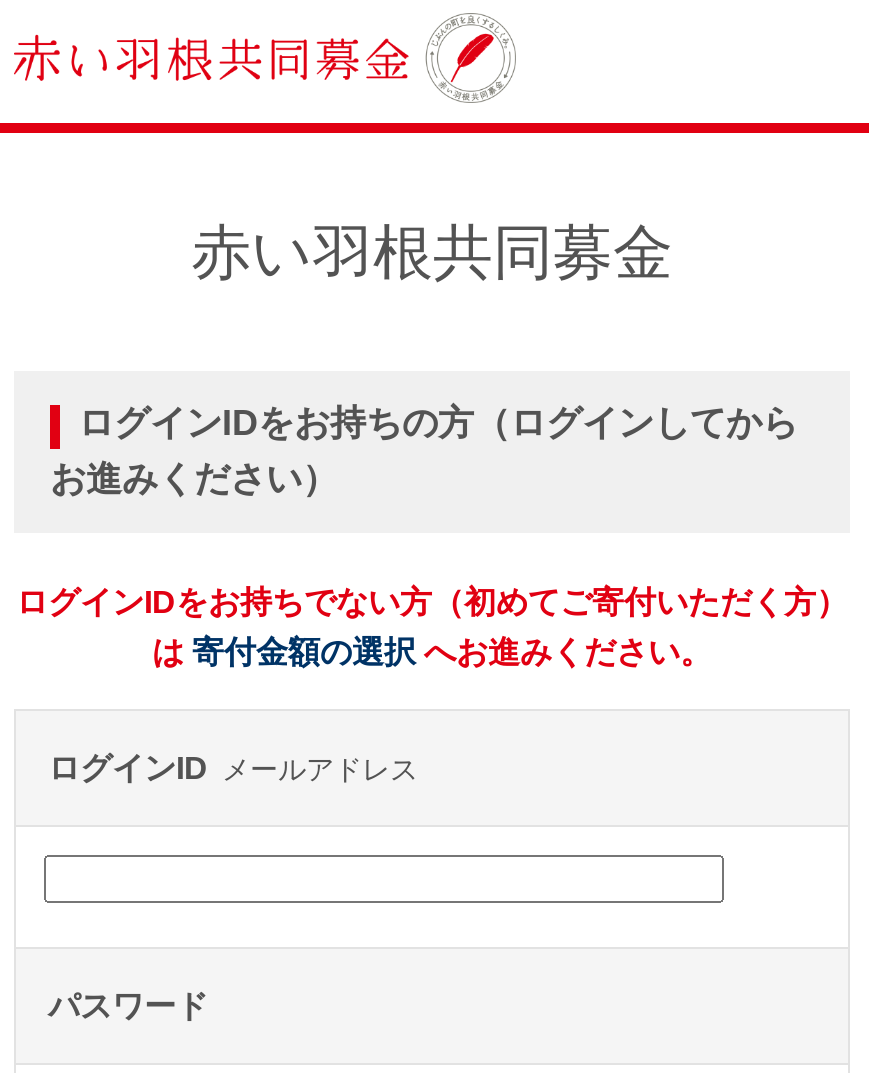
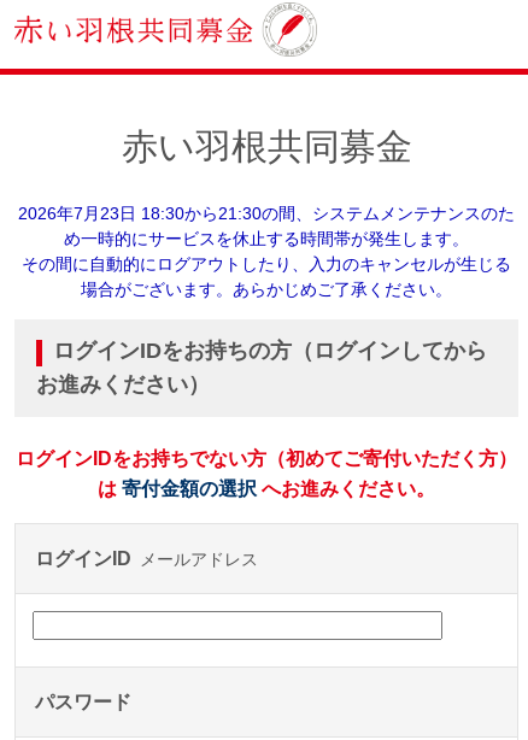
+ 2026年7月23日 18:30から21:30の間、システムメンテナンスのた
+ め一時的にサービスを休止する時間帯が発生します。
+ その間に自動的にログアウトしたり、入力のキャンセルが生じる
+ 場合がございます。あらかじめご了承ください。
